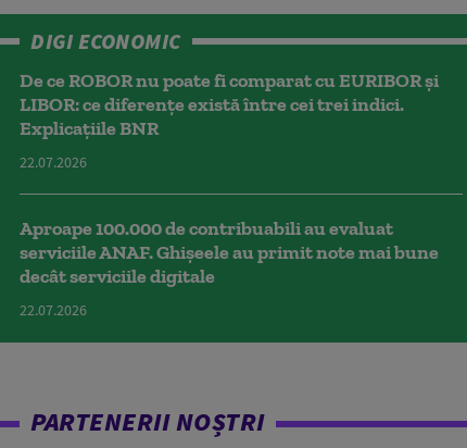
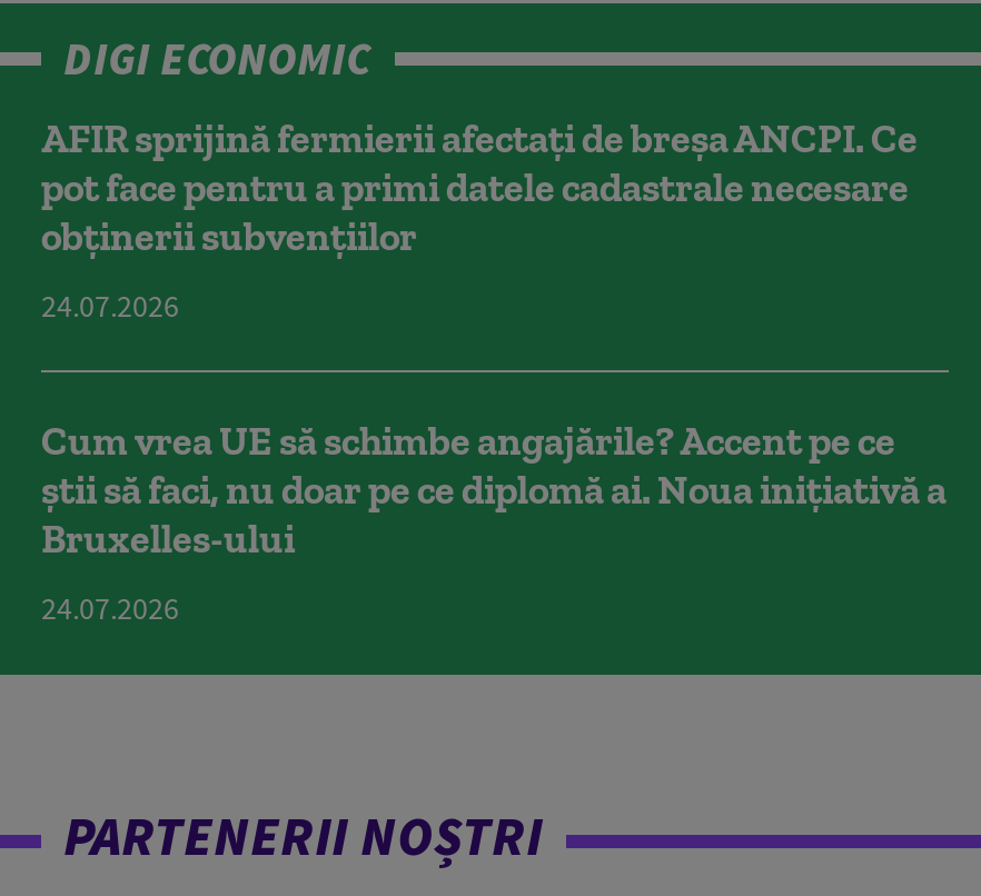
- De ce ROBOR nu poate fi comparat cu EURIBOR și
- LIBOR: ce diferențe există între cei trei indici.
- Explicațiile BNR
+ AFIR sprijină fermierii afectați de breșa ANCPI. Ce
+ pot face pentru a primi datele cadastrale necesare
+ obținerii subvențiilor

- 22.07.2026
+ 24.07.2026

- Aproape 100.000 de contribuabili au evaluat
- serviciile ANAF. Ghișeele au primit note mai bune
- decât serviciile digitale
+ Cum vrea UE să schimbe angajările? Accent pe ce
+ știi să faci, nu doar pe ce diplomă ai. Noua inițiativă a
+ Bruxelles-ului

- 22.07.2026
+ 24.07.2026
